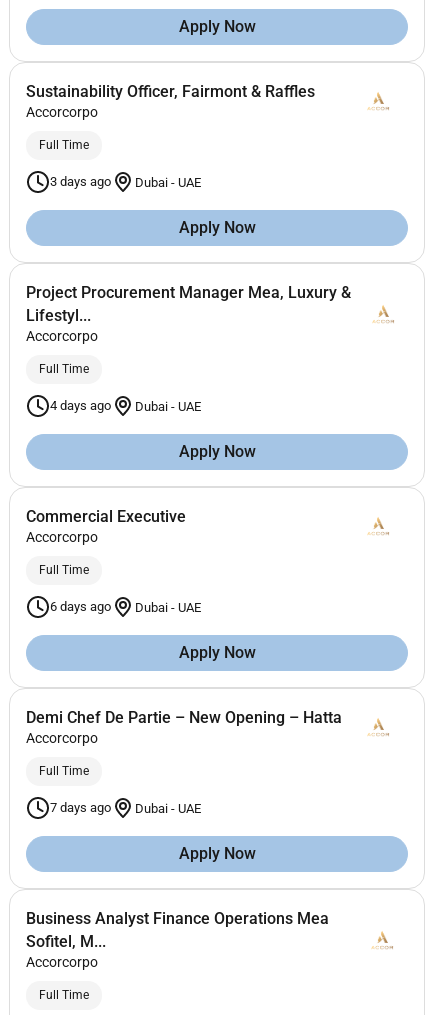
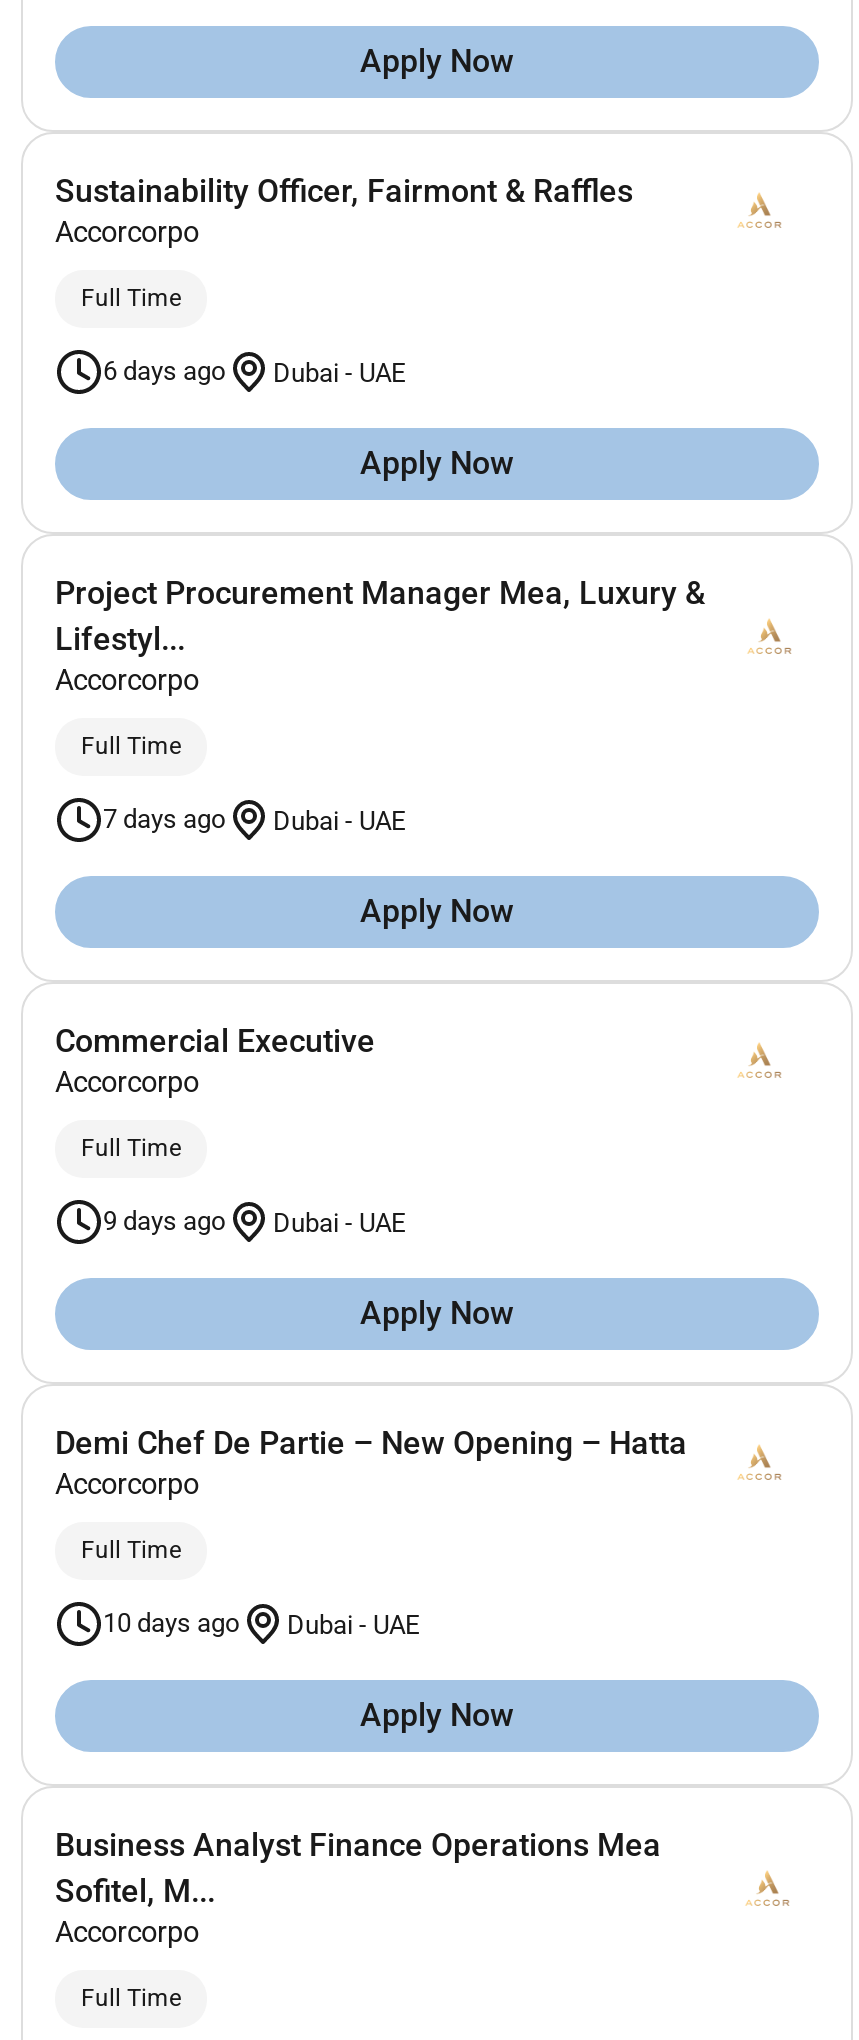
- 3 days ago Dubai - UAE
+ 6 days ago Dubai - UAE

- 4 days ago Dubai - UAE
+ 7 days ago Dubai - UAE

- 6 days ago Dubai - UAE
+ 9 days ago Dubai - UAE

- 7 days ago Dubai - UAE
+ 10 days ago Dubai - UAE
